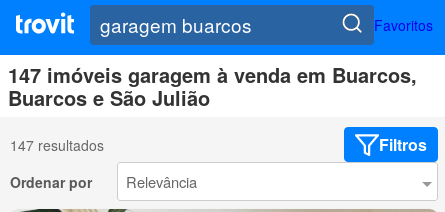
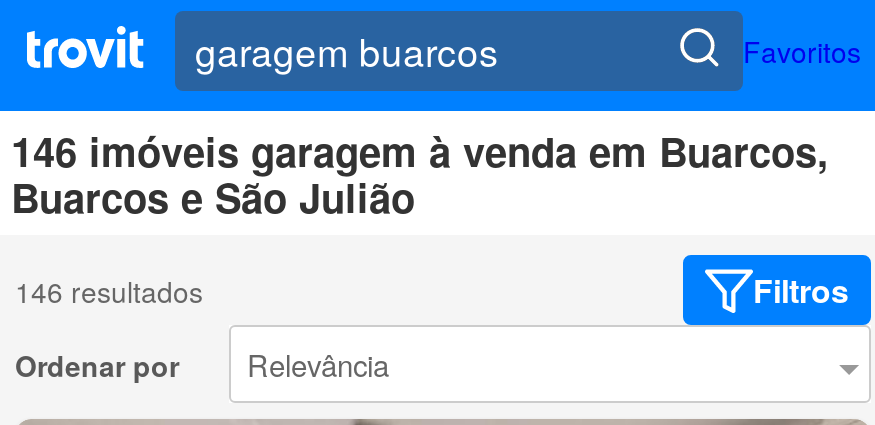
- 147 imóveis garagem à venda em Buarcos,
+ 146 imóveis garagem à venda em Buarcos,

- 147 resultados
+ 146 resultados
